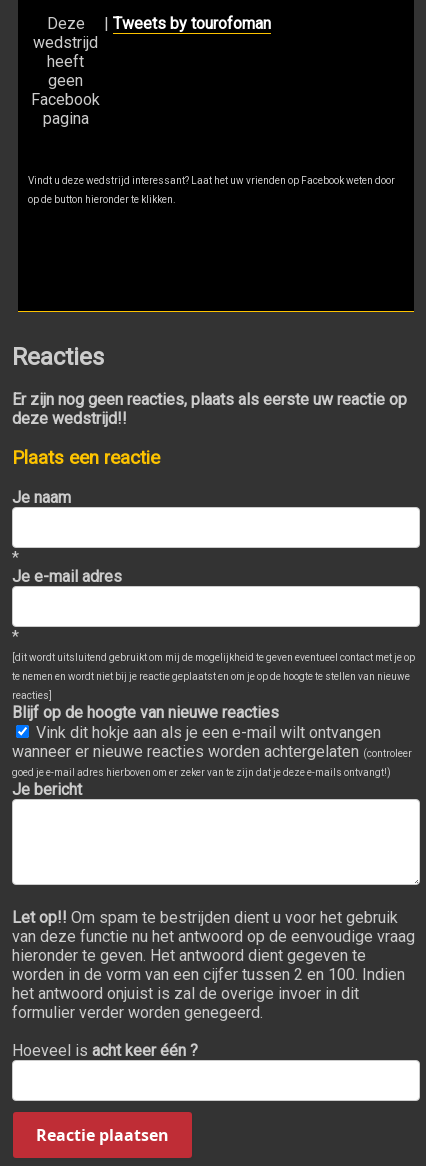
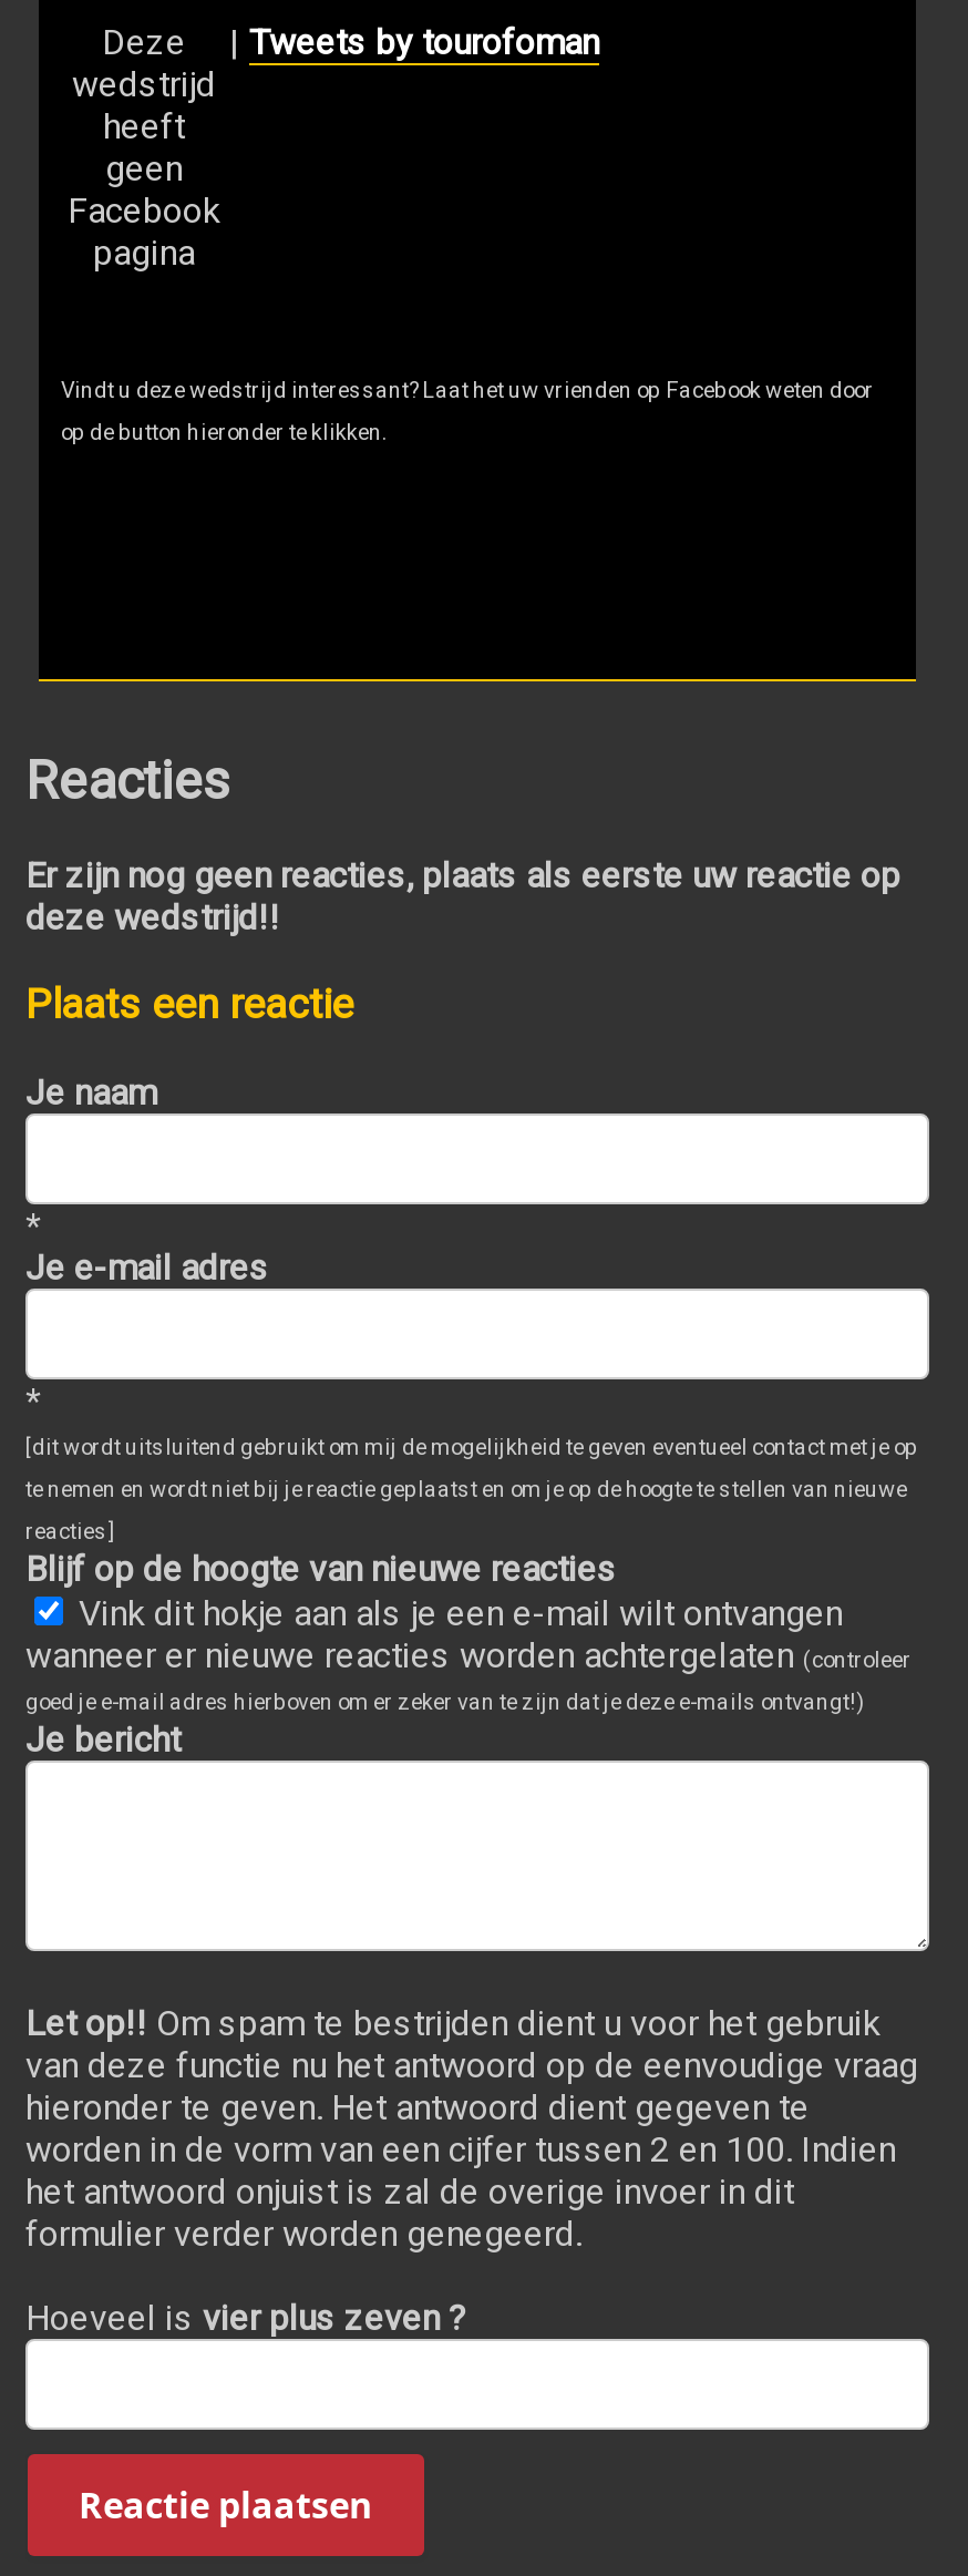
- Hoeveel is acht keer één ?
+ Hoeveel is vier plus zeven ?
